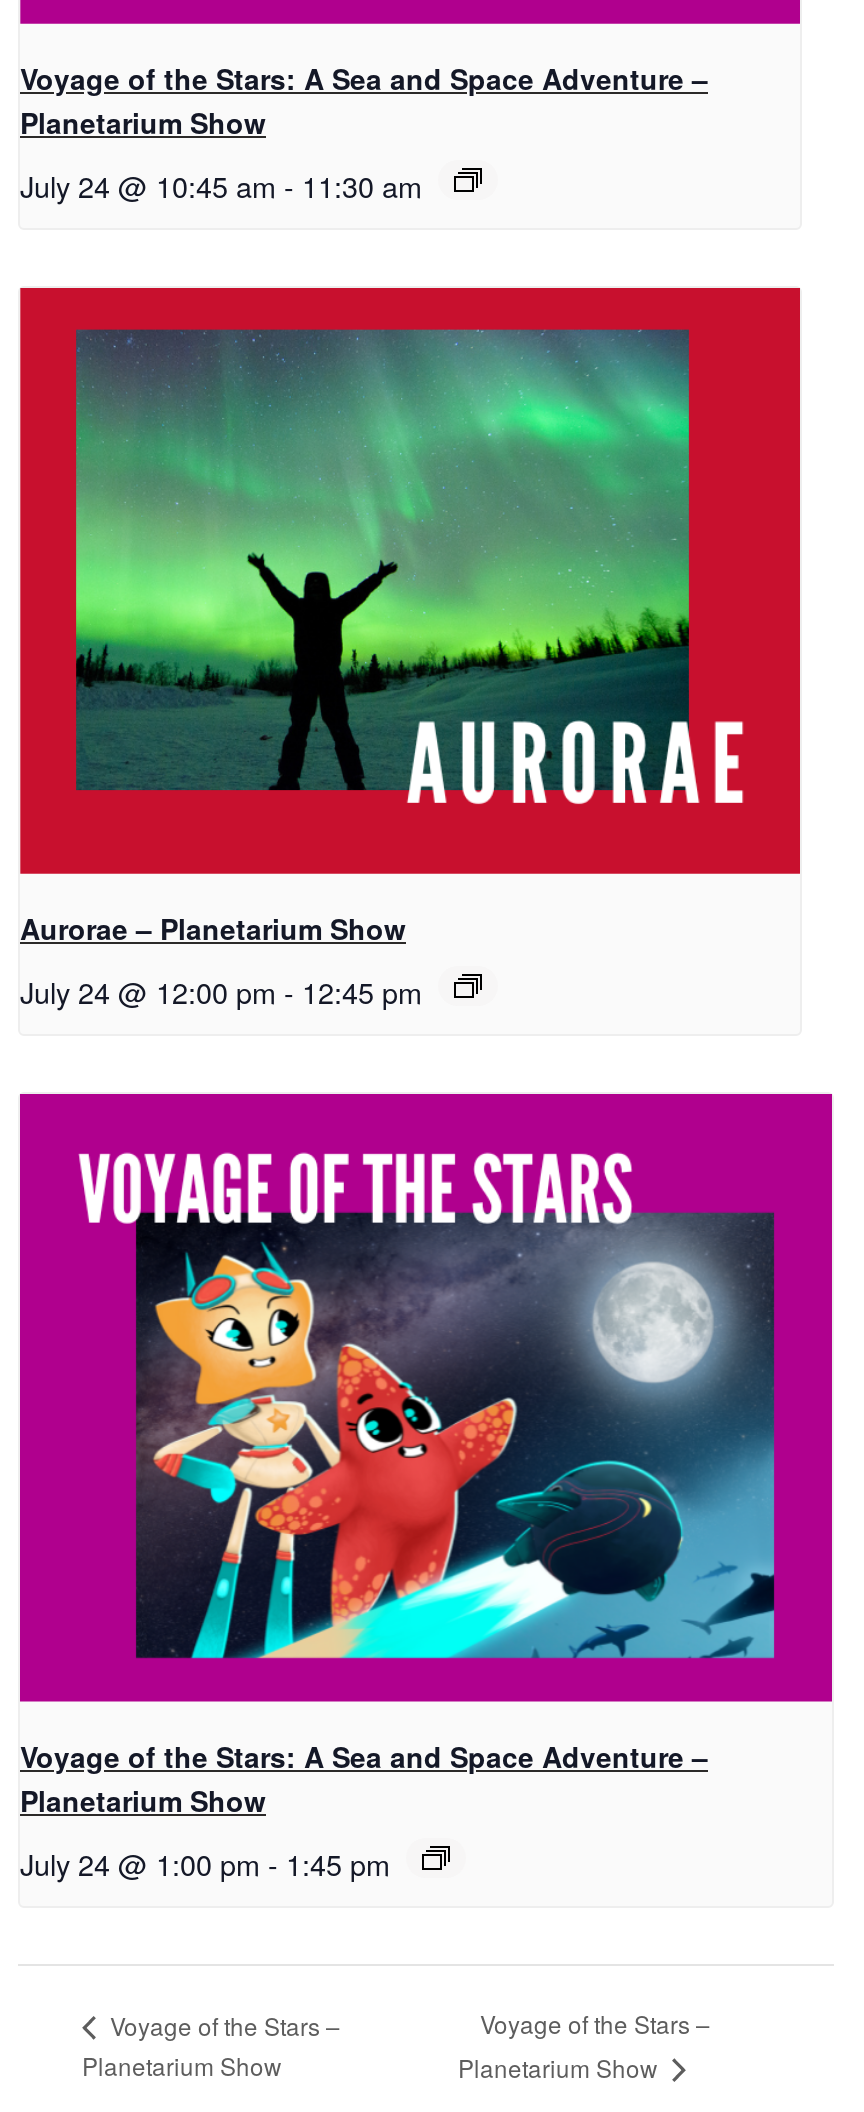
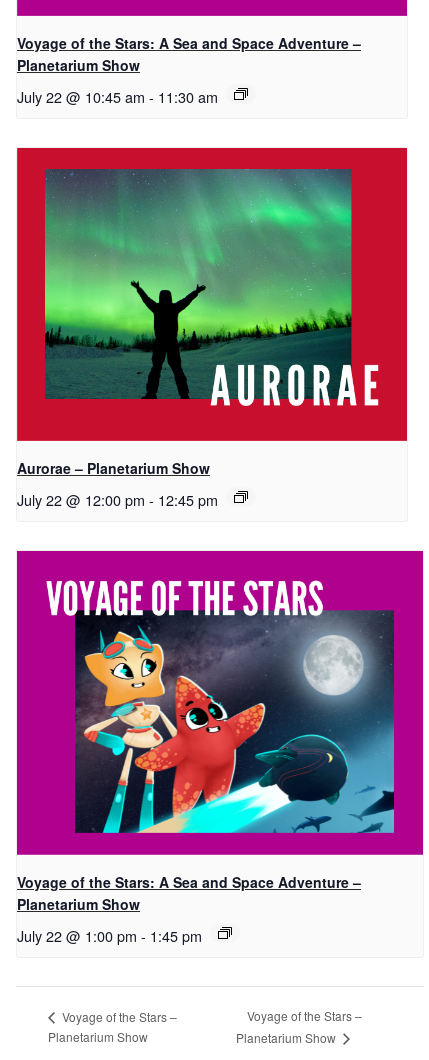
- July 24 @ 10:45 am - 11:30 am
+ July 22 @ 10:45 am - 11:30 am

- July 24 @ 12:00 pm - 12:45 pm
+ July 22 @ 12:00 pm - 12:45 pm

- July 24 @ 1:00 pm - 1:45 pm
+ July 22 @ 1:00 pm - 1:45 pm
